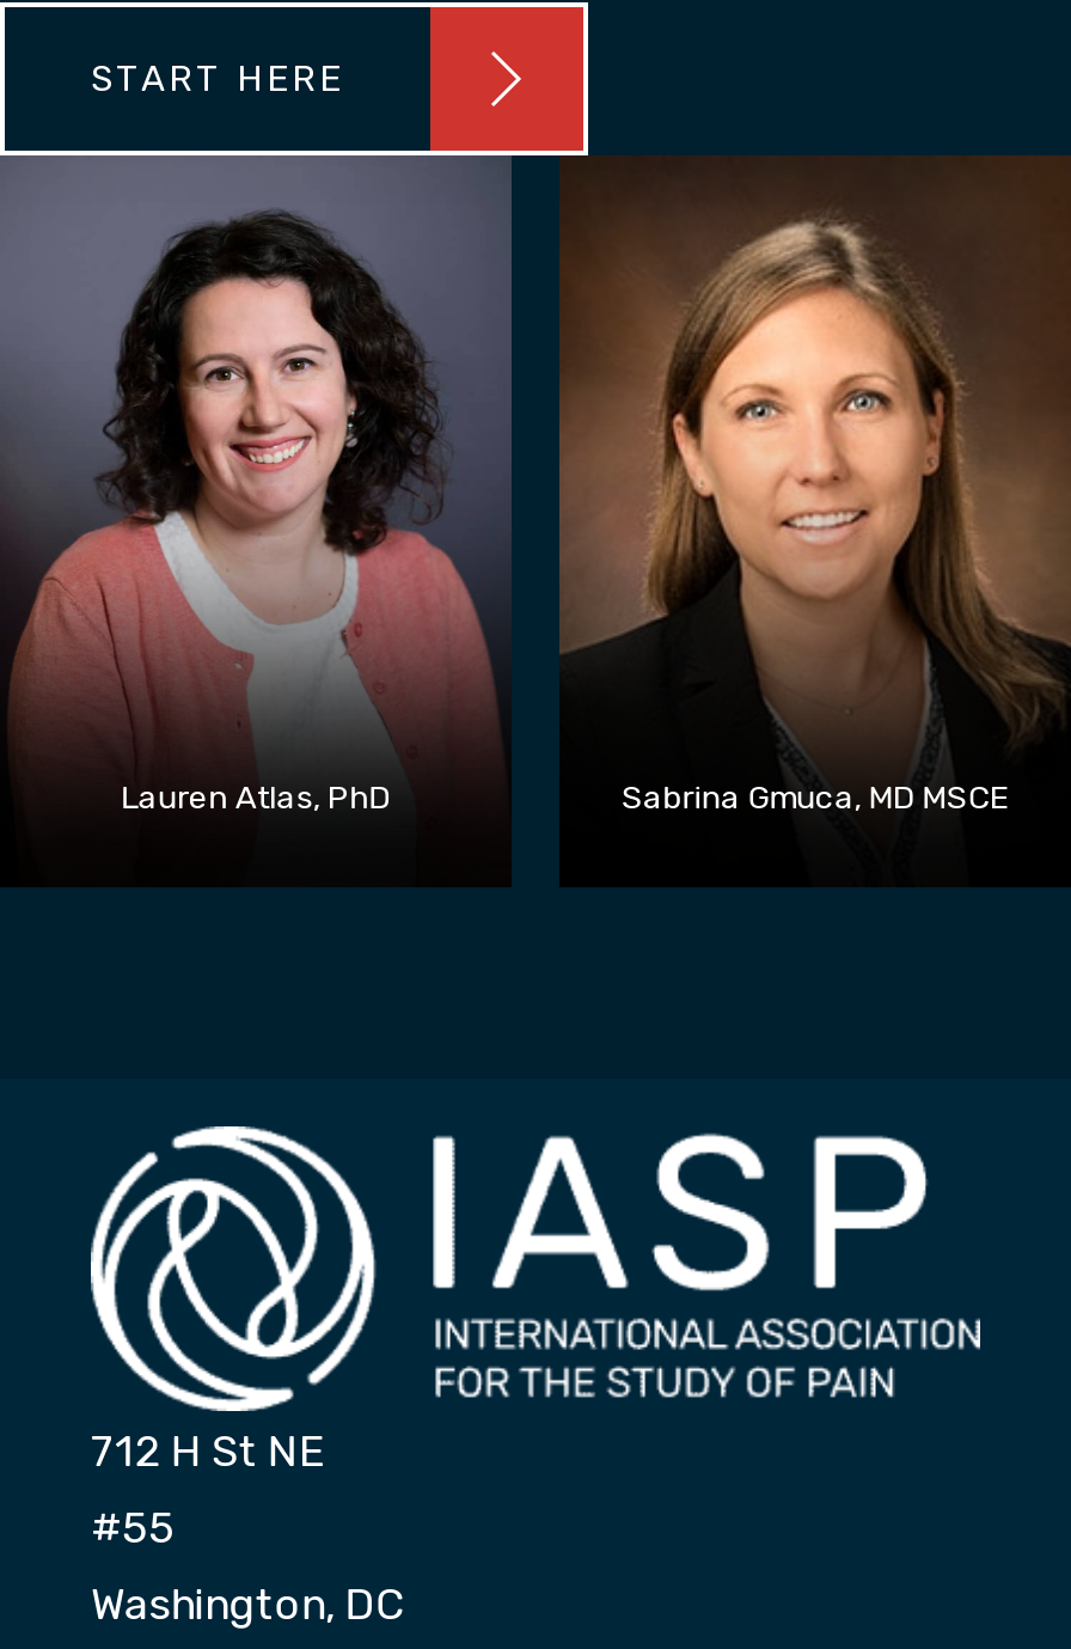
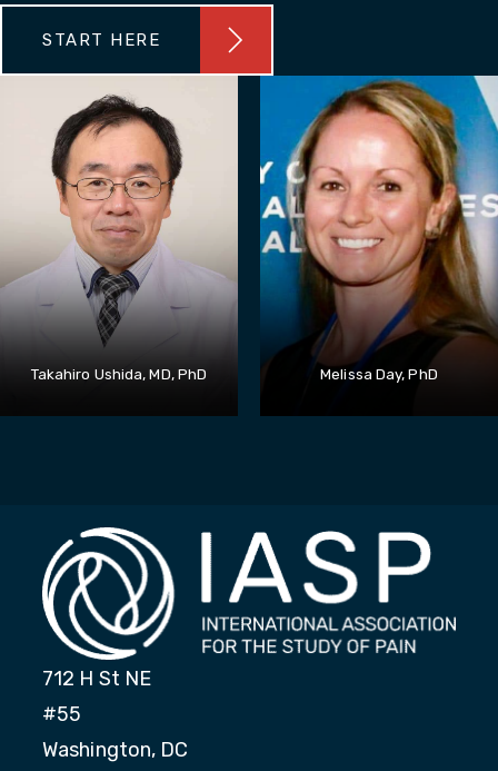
- [image]
- Lauren Atlas, PhD
- Sabrina Gmuca, MD MSCE
+ [image]
+ Takahiro Ushida, MD, PhD
+ Melissa Day, PhD

- [image]
+ [image]
